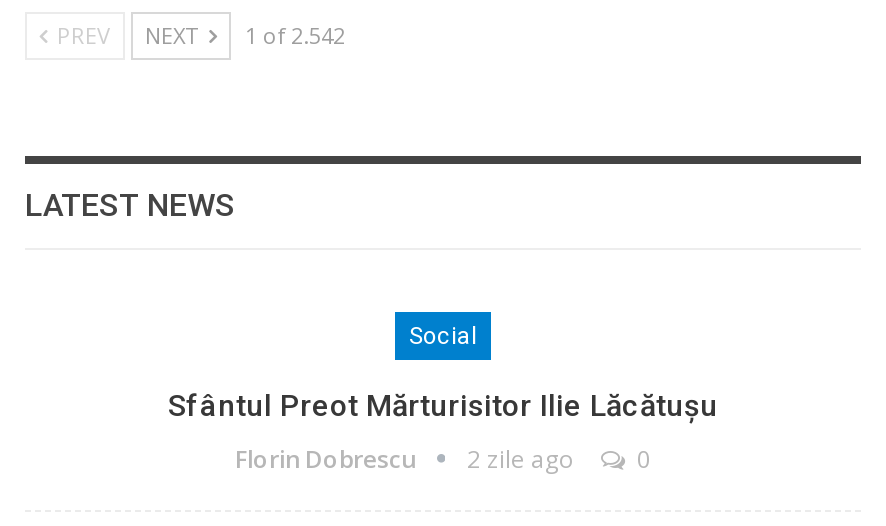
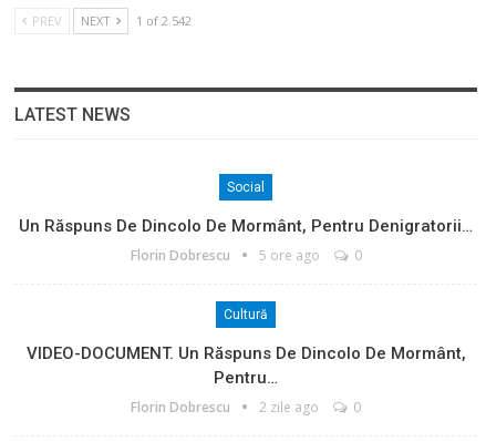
- Sfântul Preot Mărturisitor Ilie Lăcătușu
+ Un Răspuns De Dincolo De Mormânt, Pentru Denigratorii…
+ Florin Dobrescu
+ 5 ore ago
+ 0
+ Cultură
+ VIDEO-DOCUMENT. Un Răspuns De Dincolo De Mormânt,
+ Pentru…
